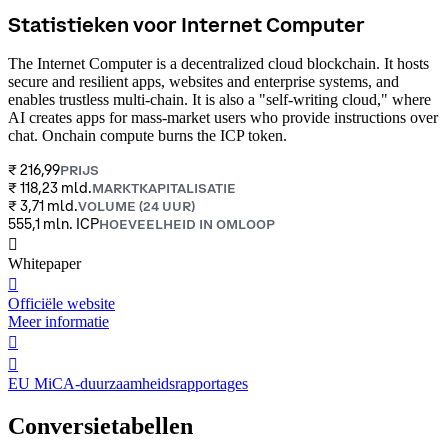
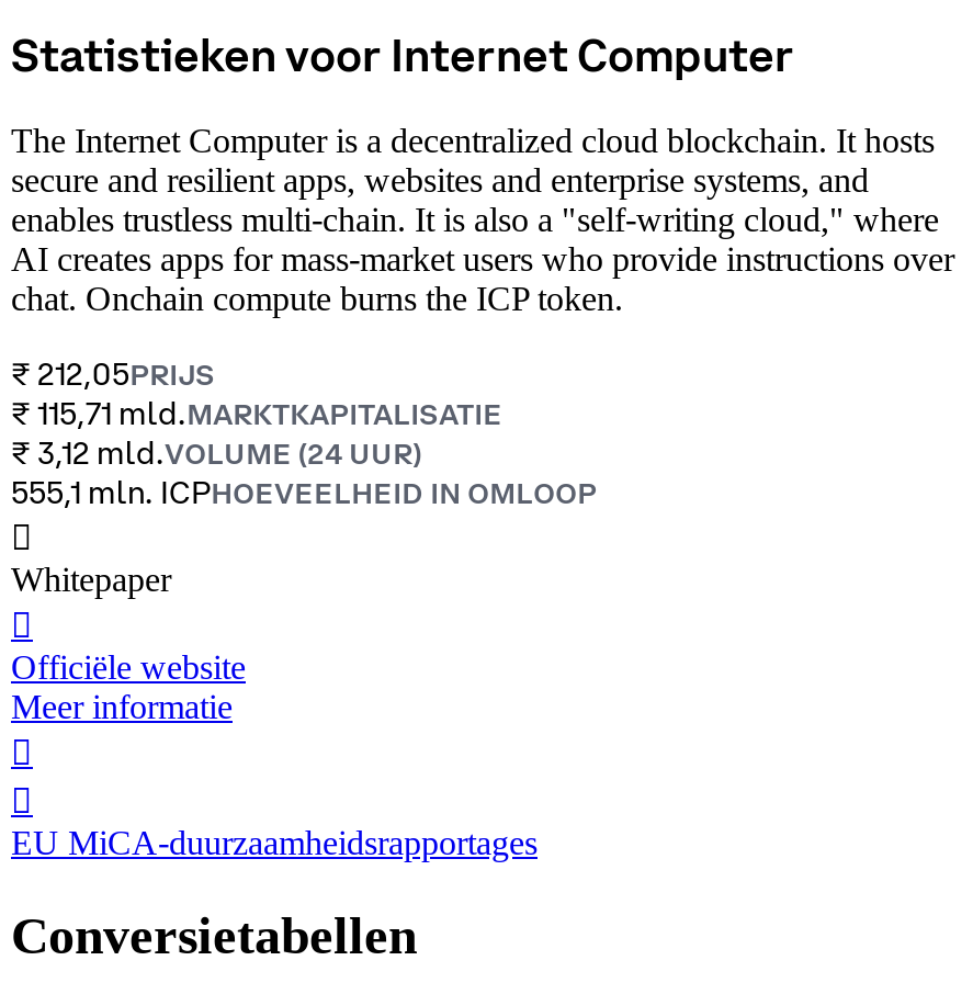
- ₹ 216,99PRIJS
+ ₹ 212,05PRIJS

- ₹ 118,23 mld.MARKTKAPITALISATIE
+ ₹ 115,71 mld.MARKTKAPITALISATIE

- ₹ 3,71 mld.VOLUME (24 UUR)
+ ₹ 3,12 mld.VOLUME (24 UUR)
